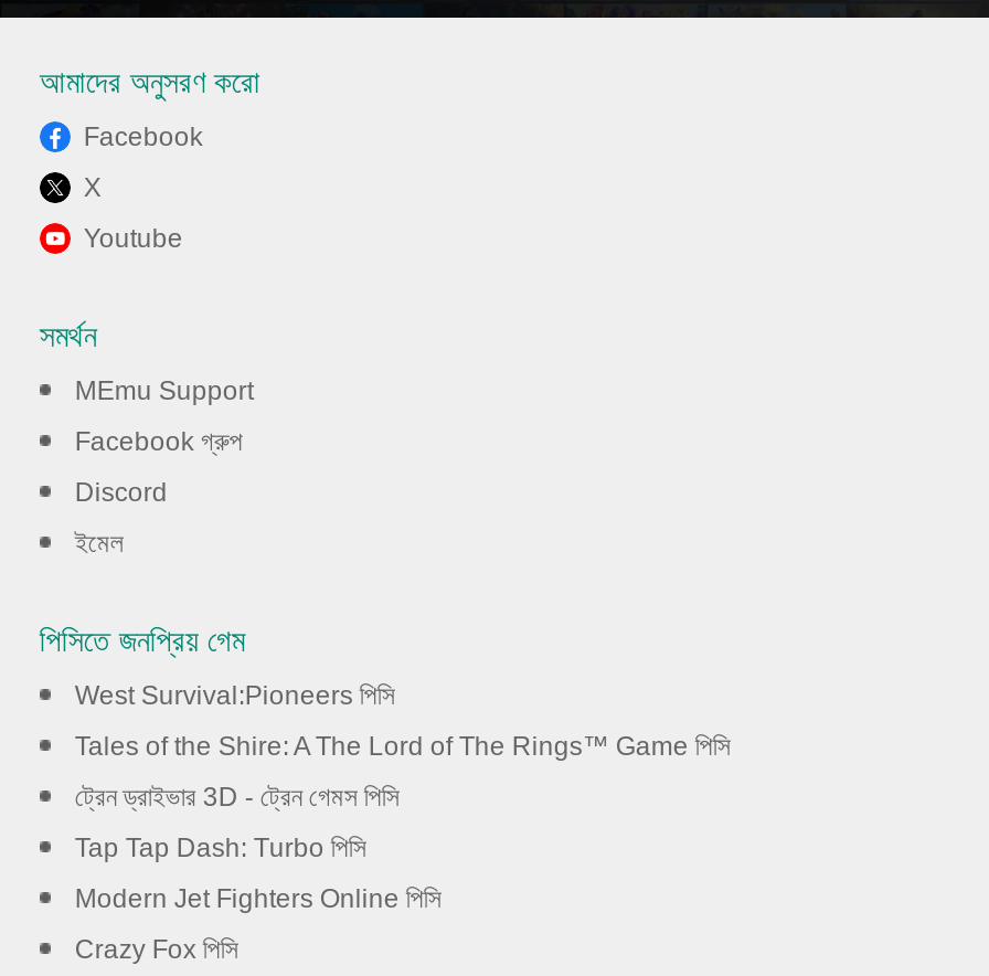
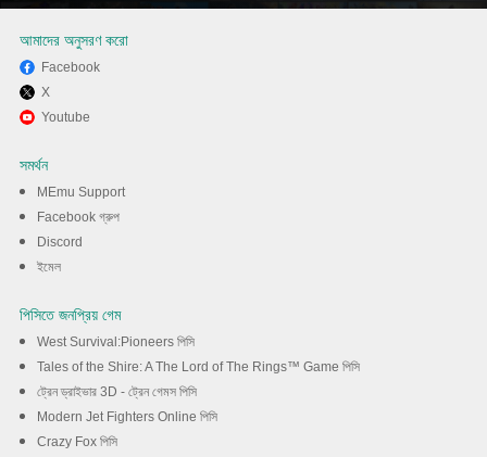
- Tap Tap Dash: Turbo পিসি
